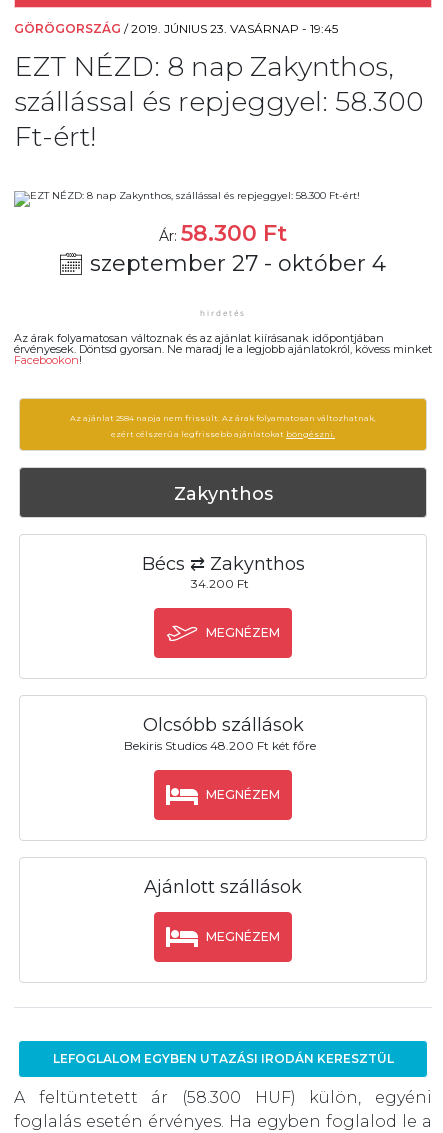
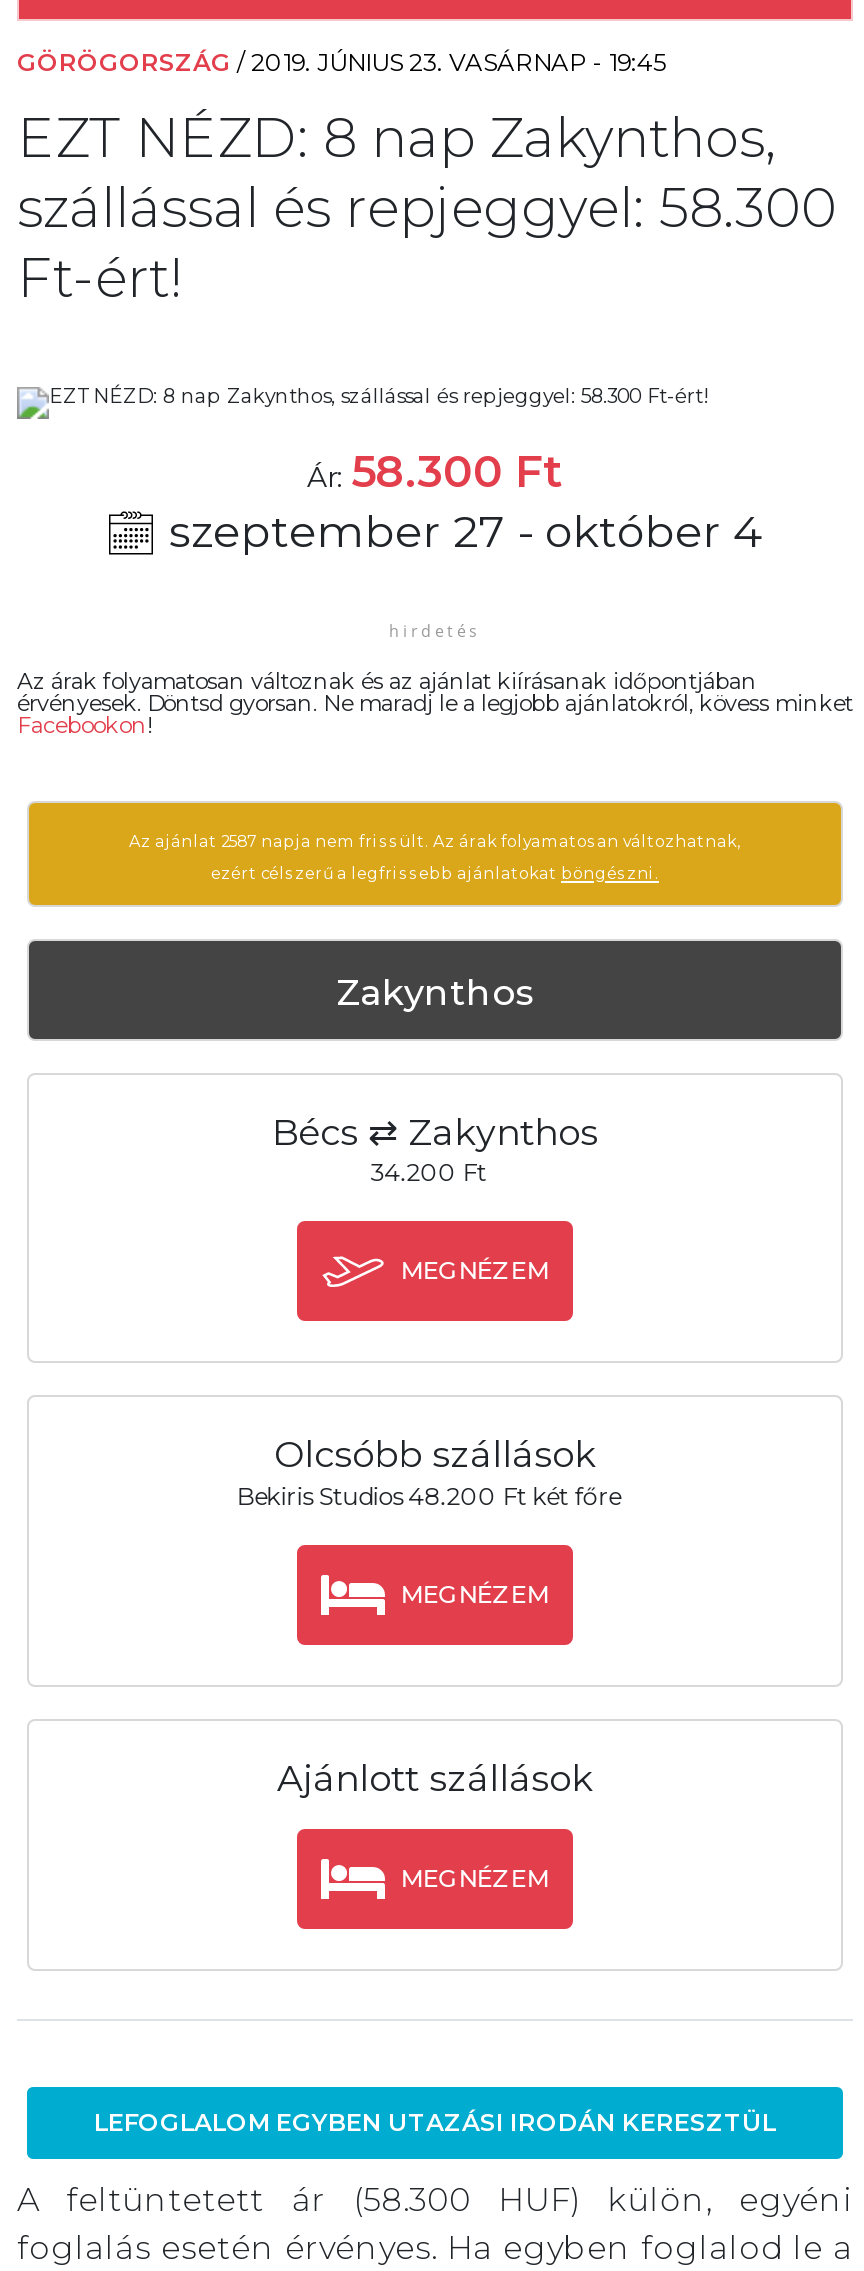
- Az ajánlat 2584 napja nem frissült. Az árak folyamatosan változhatnak,
+ Az ajánlat 2587 napja nem frissült. Az árak folyamatosan változhatnak,
